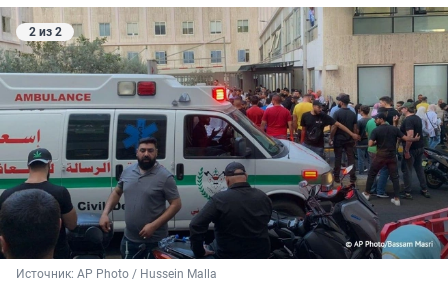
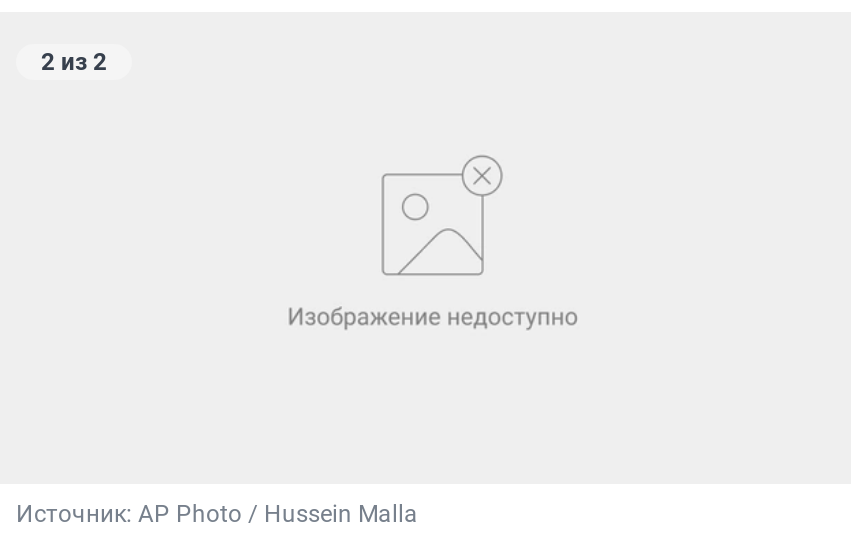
- [image]
